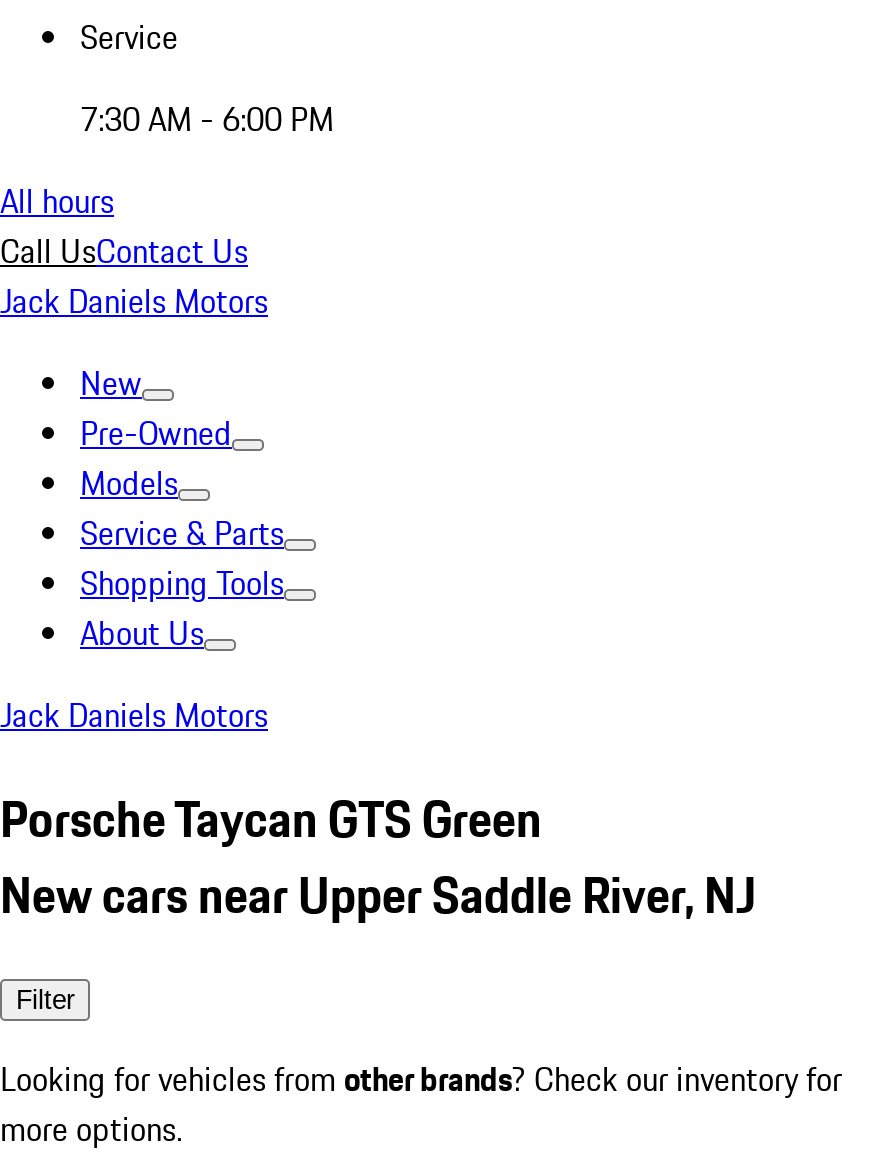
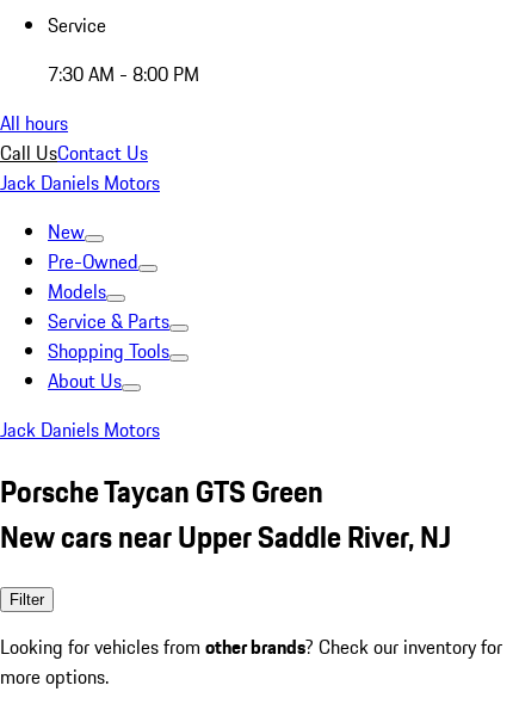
- 7:30 AM - 6:00 PM
+ 7:30 AM - 8:00 PM
